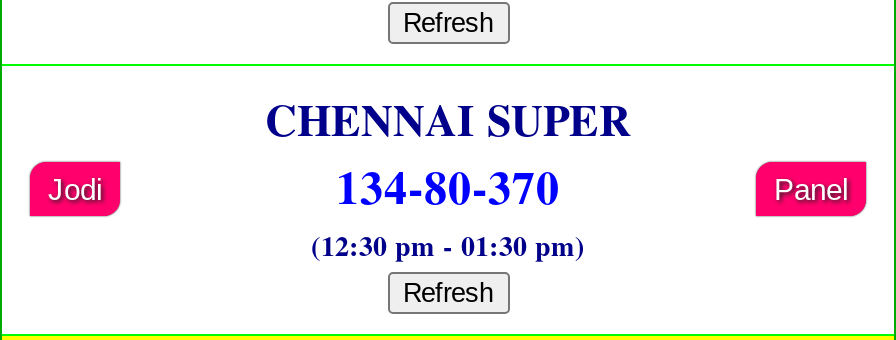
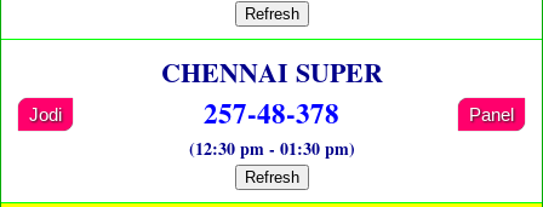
- 134-80-370
+ 257-48-378
